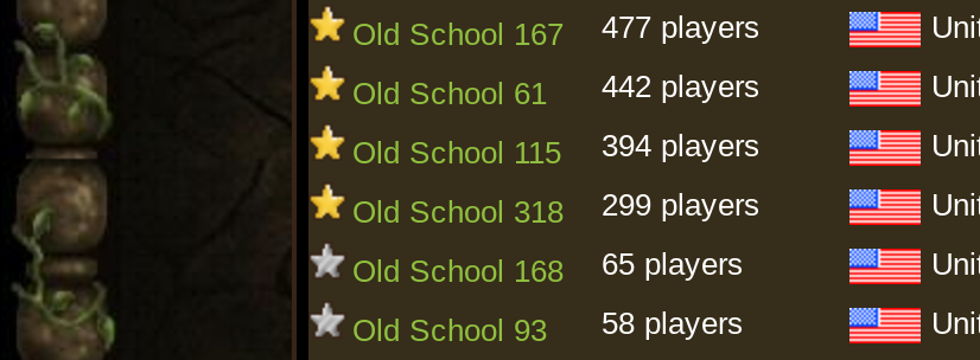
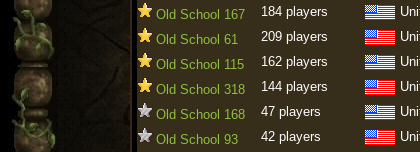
- Old School 167 477 players
+ Old School 167 184 players

- Old School 61 442 players
+ Old School 61 209 players

- Old School 115 394 players
+ Old School 115 162 players

- Old School 318 299 players
+ Old School 318 144 players

- Old School 168 65 players
+ Old School 168 47 players

- Old School 93 58 players
+ Old School 93 42 players
